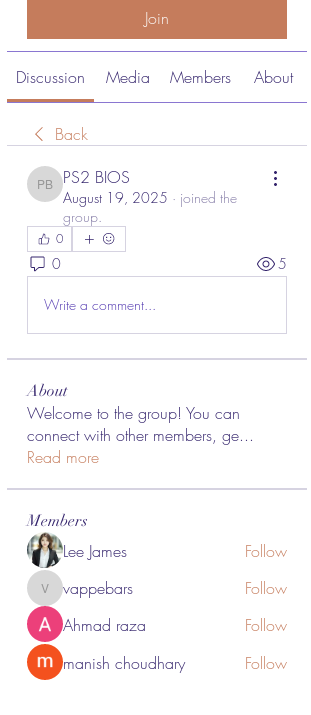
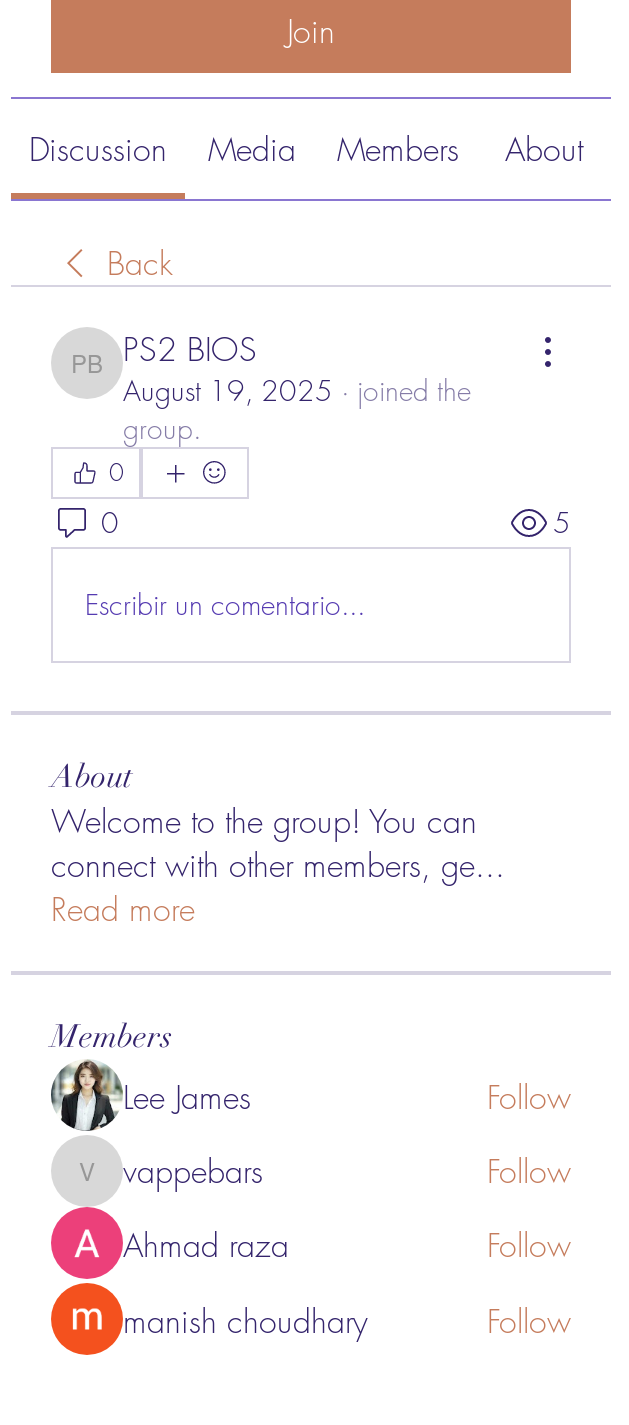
- Write a comment...
+ Escribir un comentario...
